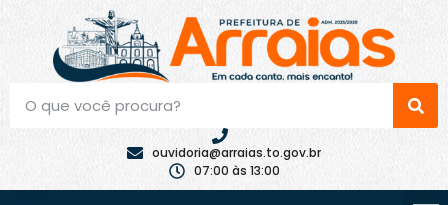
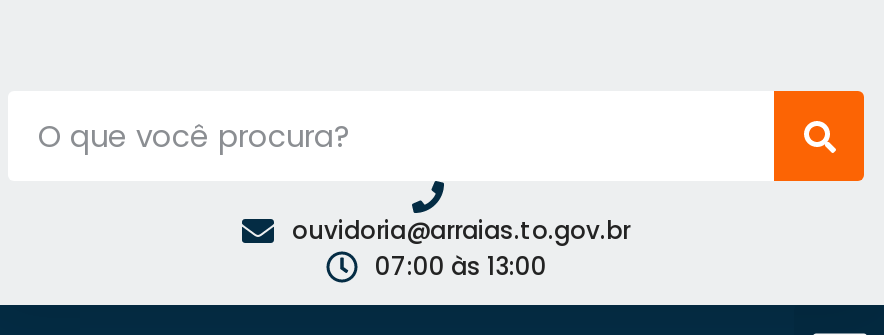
- [image]
